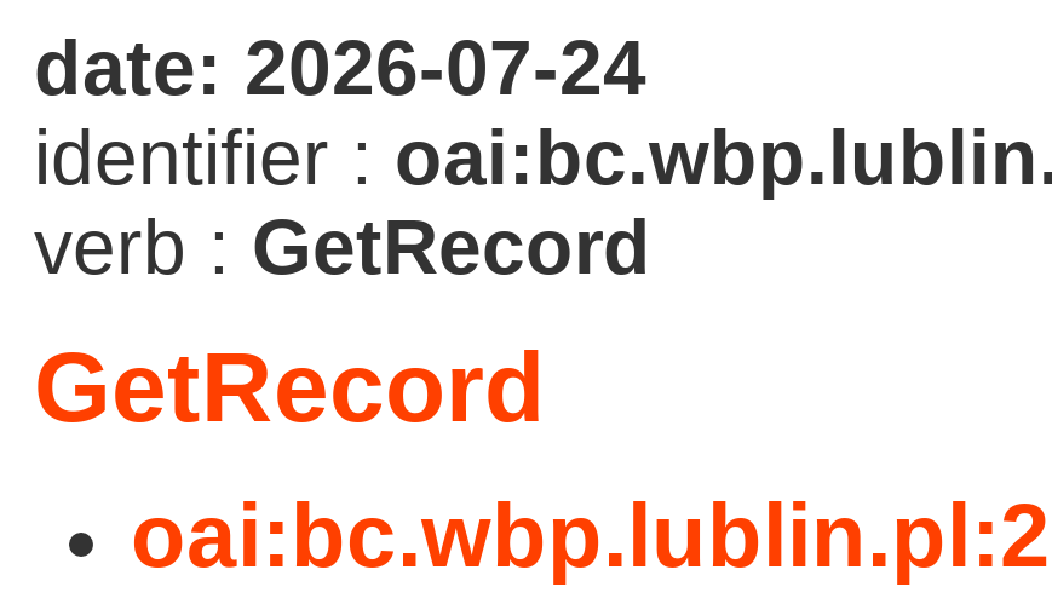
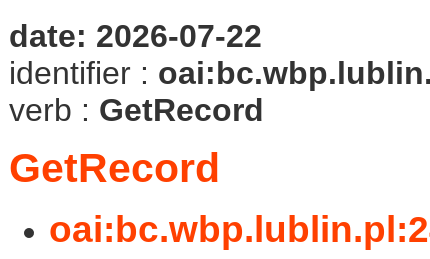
- date: 2026-07-24
+ date: 2026-07-22
